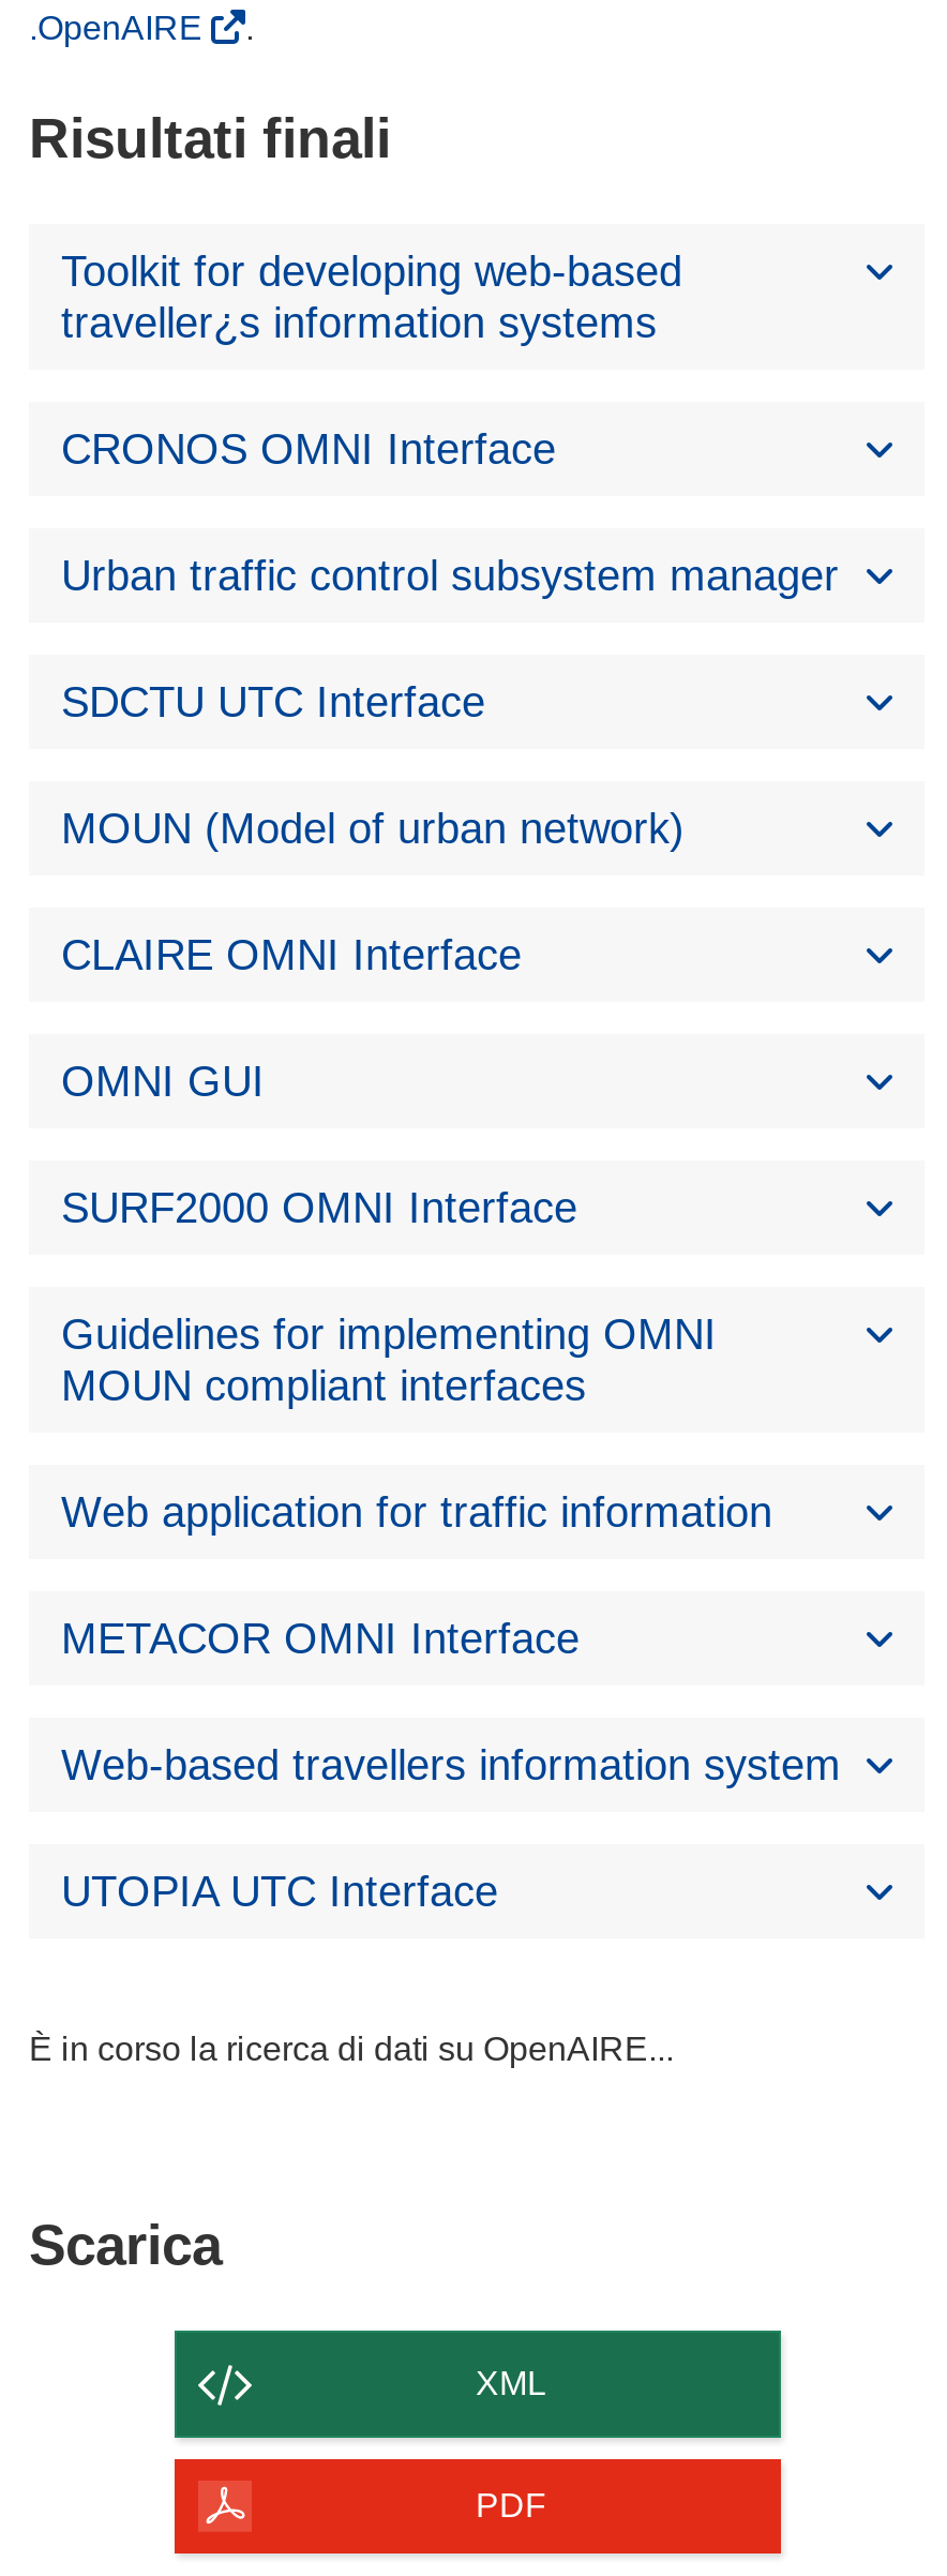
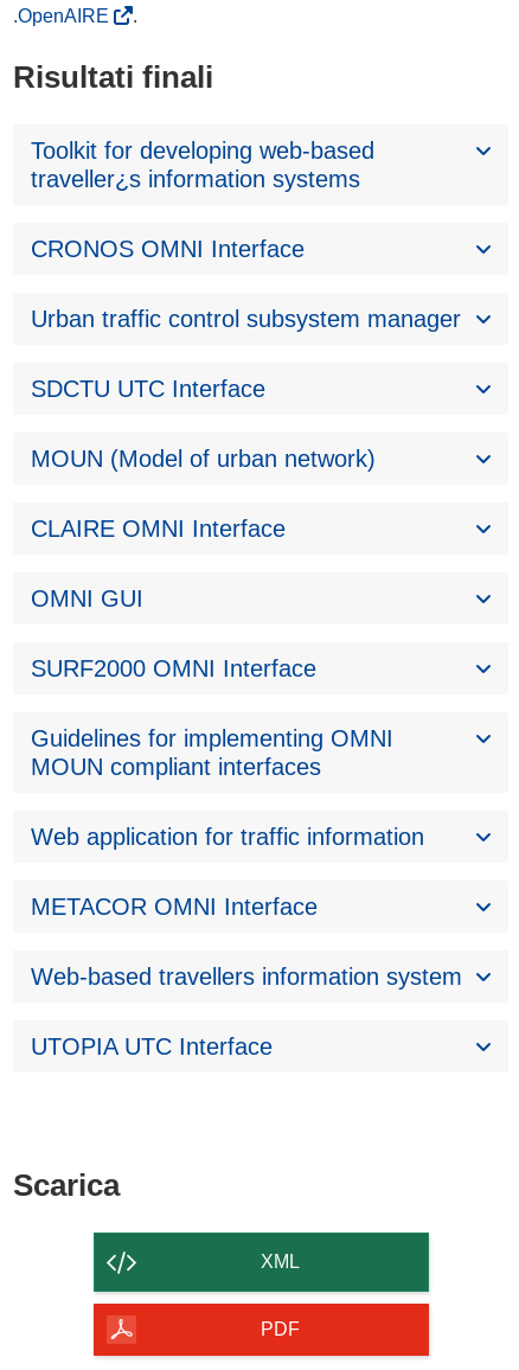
- È in corso la ricerca di dati su OpenAIRE...
